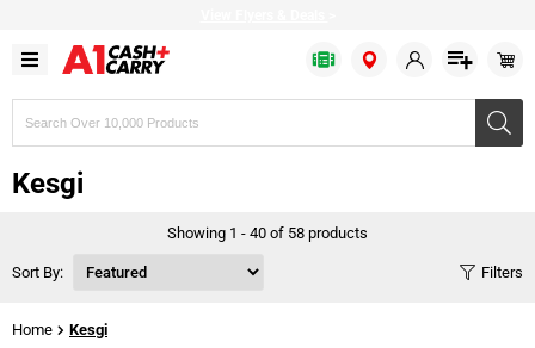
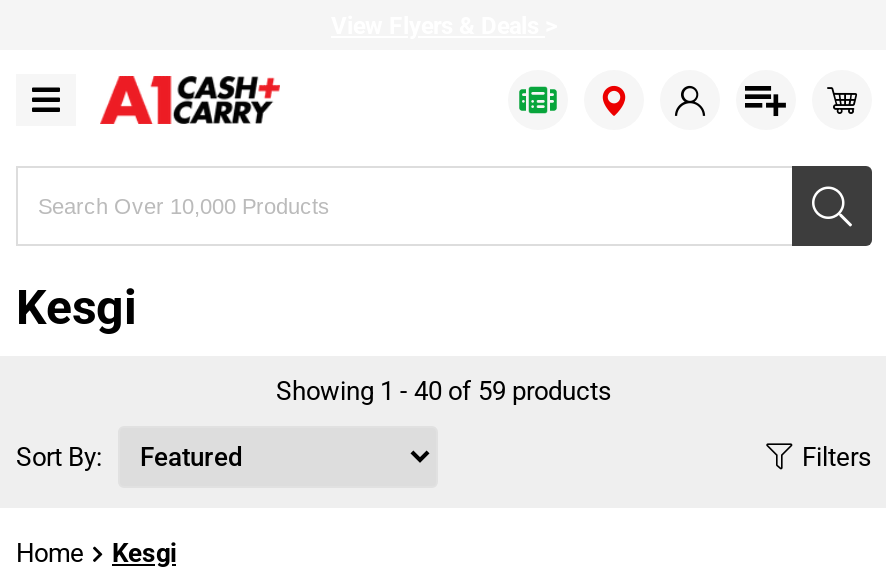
- Showing 1 - 40 of 58 products
+ Showing 1 - 40 of 59 products
